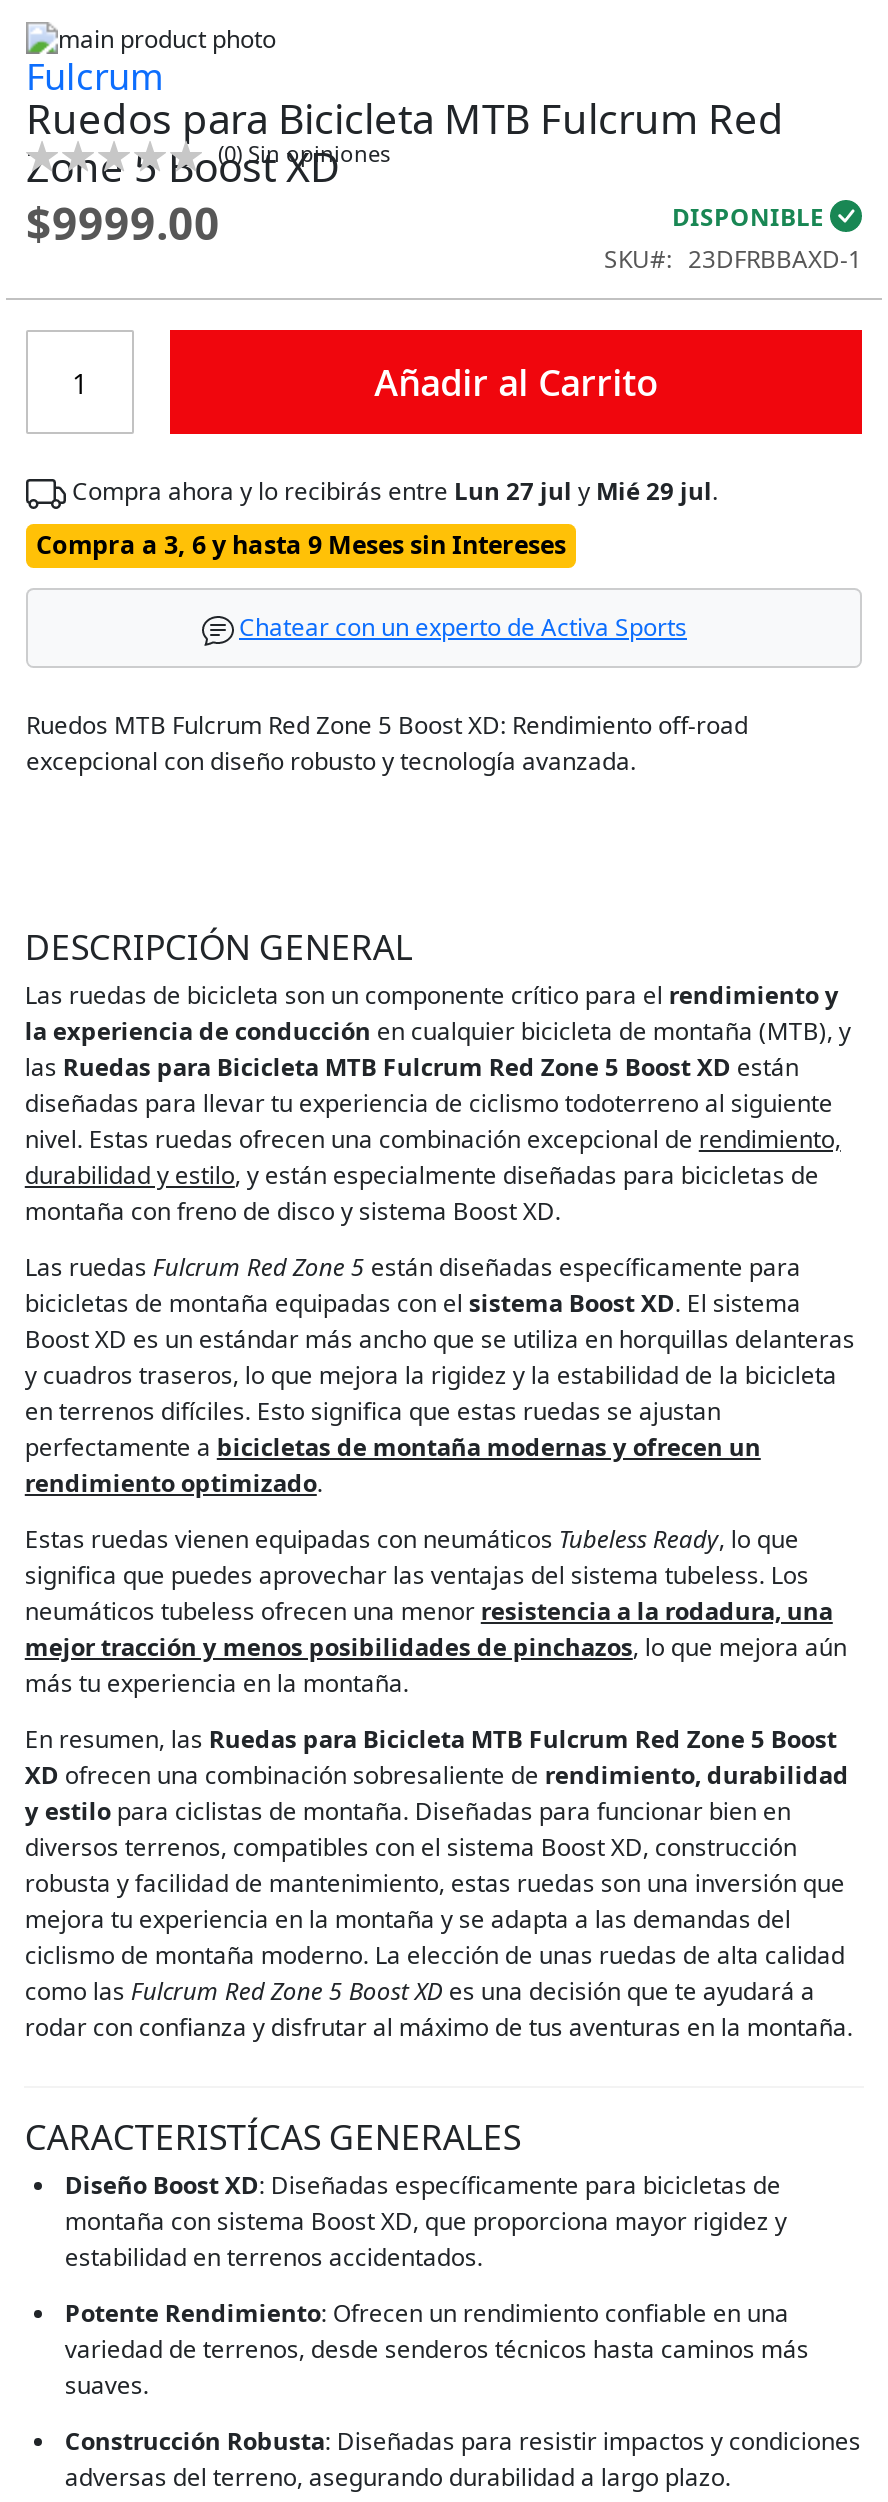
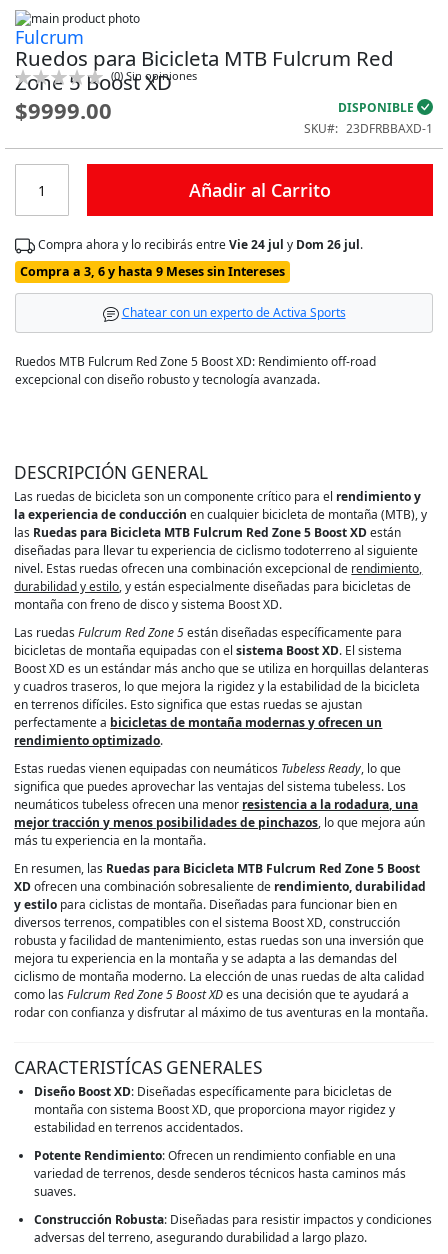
- Compra ahora y lo recibirás entre Lun 27 jul y Mié 29 jul.
+ Compra ahora y lo recibirás entre Vie 24 jul y Dom 26 jul.
